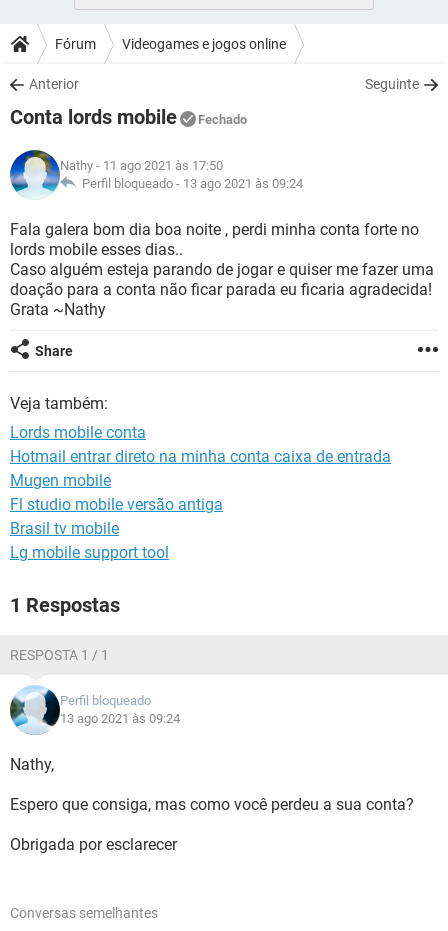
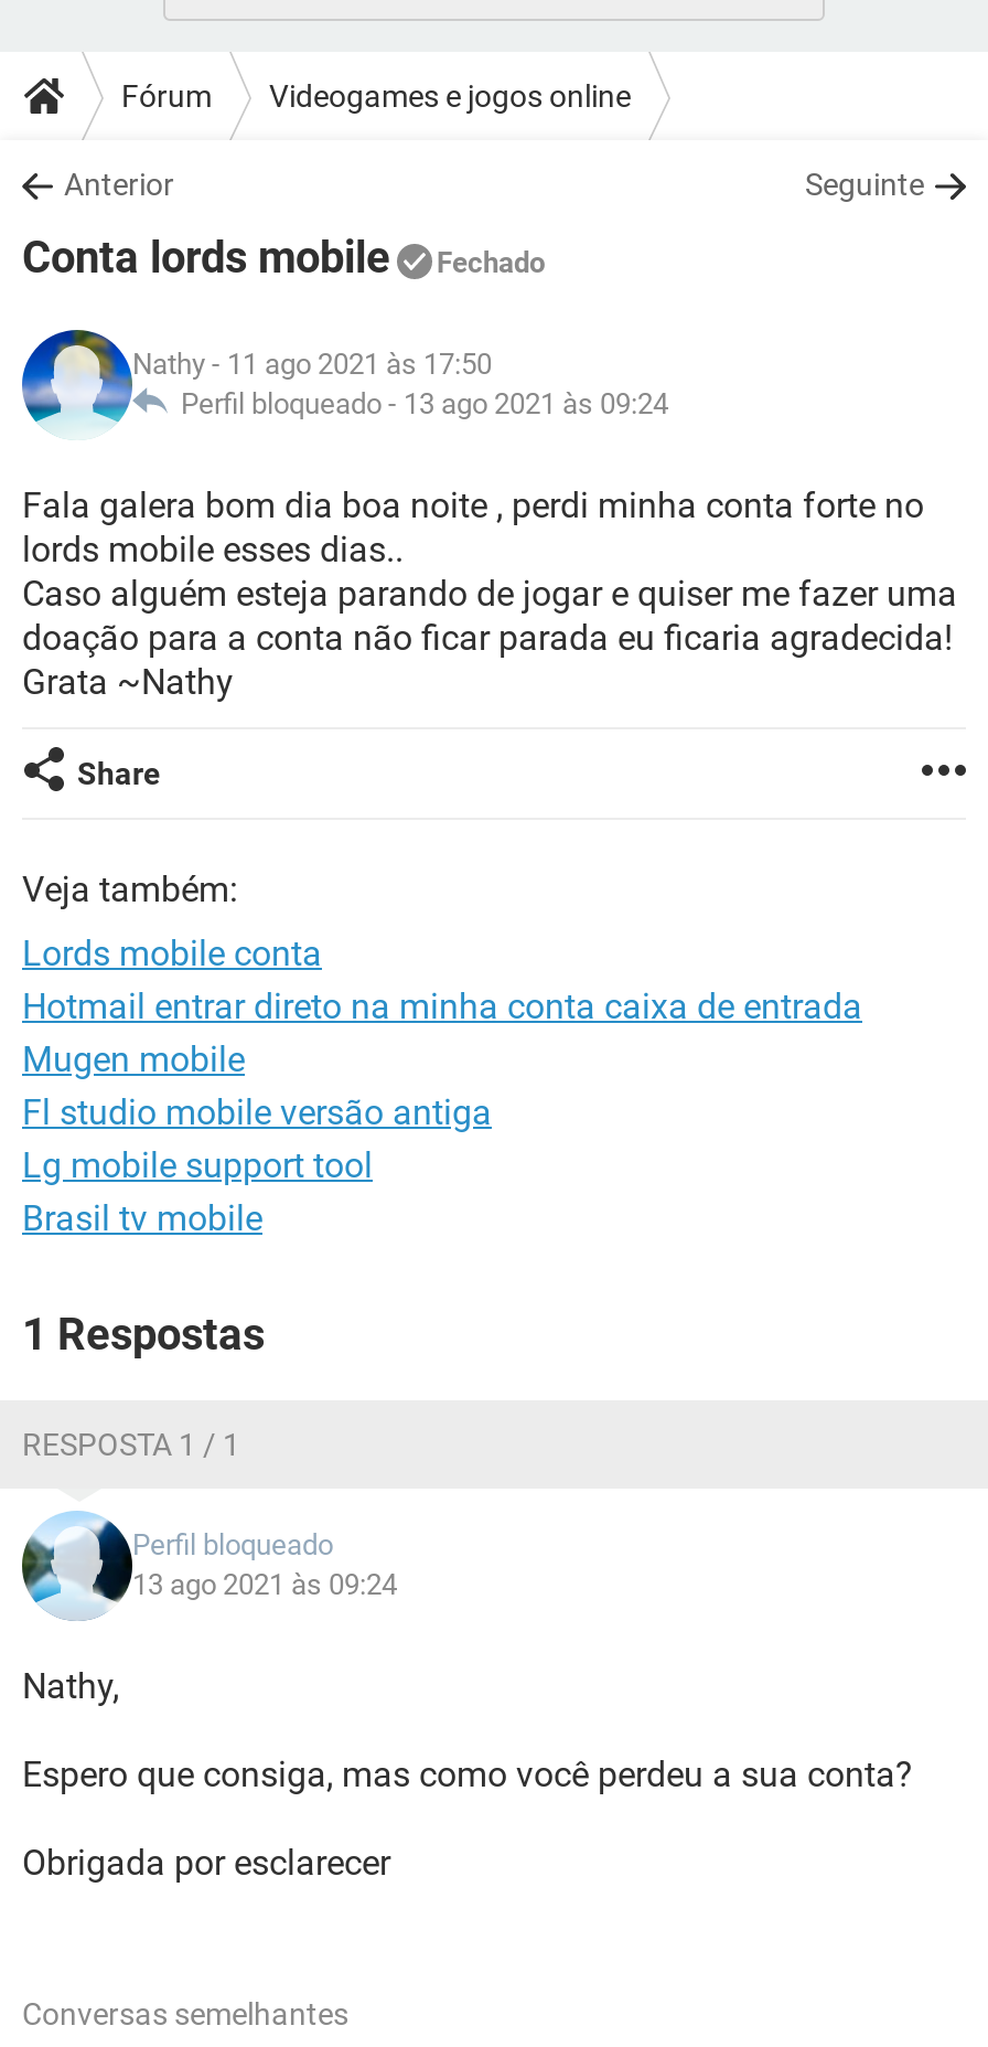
moved down: Brasil tv mobile

moved up: Lg mobile support tool
